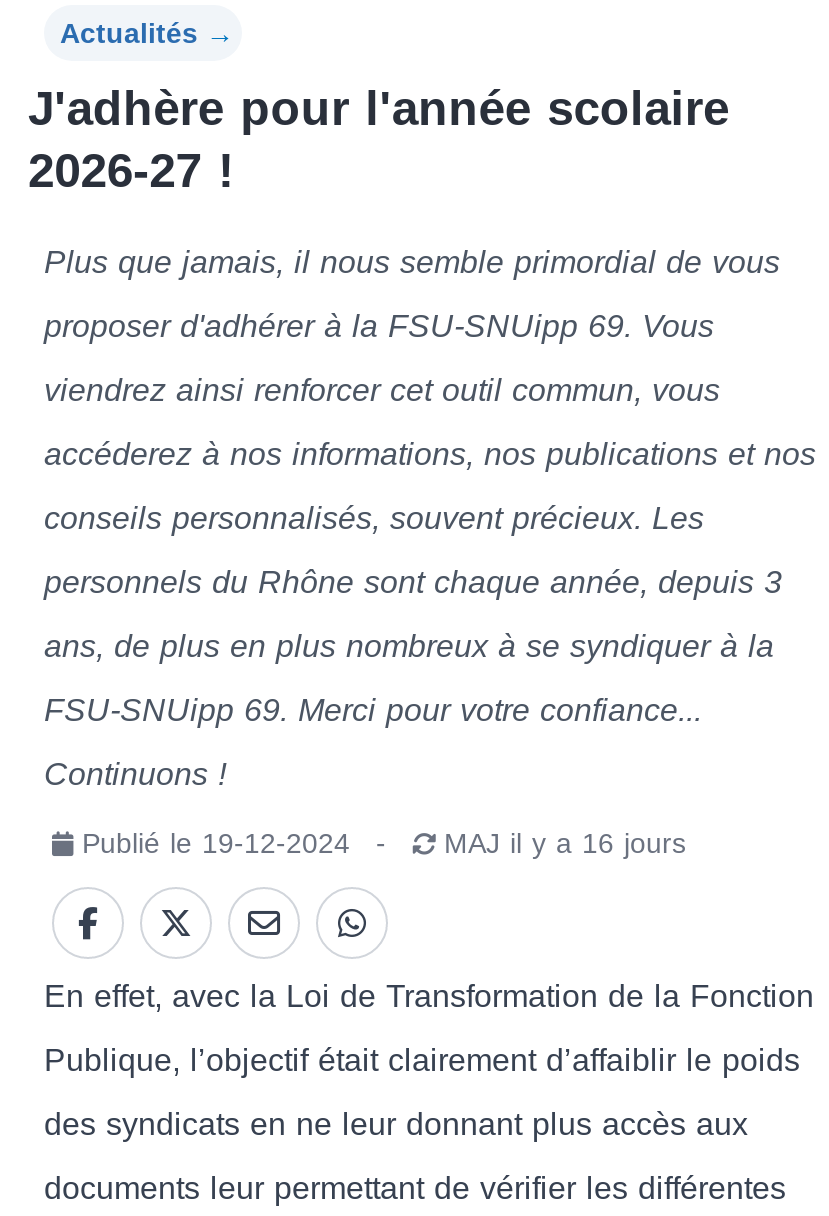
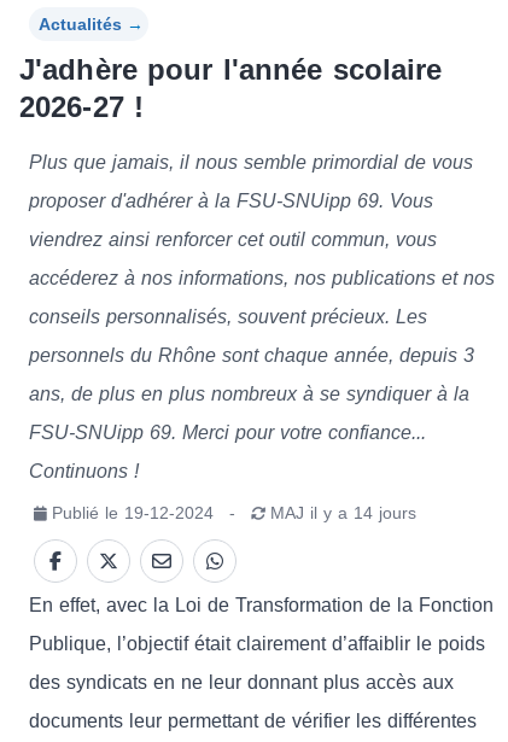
- MAJ il y a 16 jours
+ MAJ il y a 14 jours
